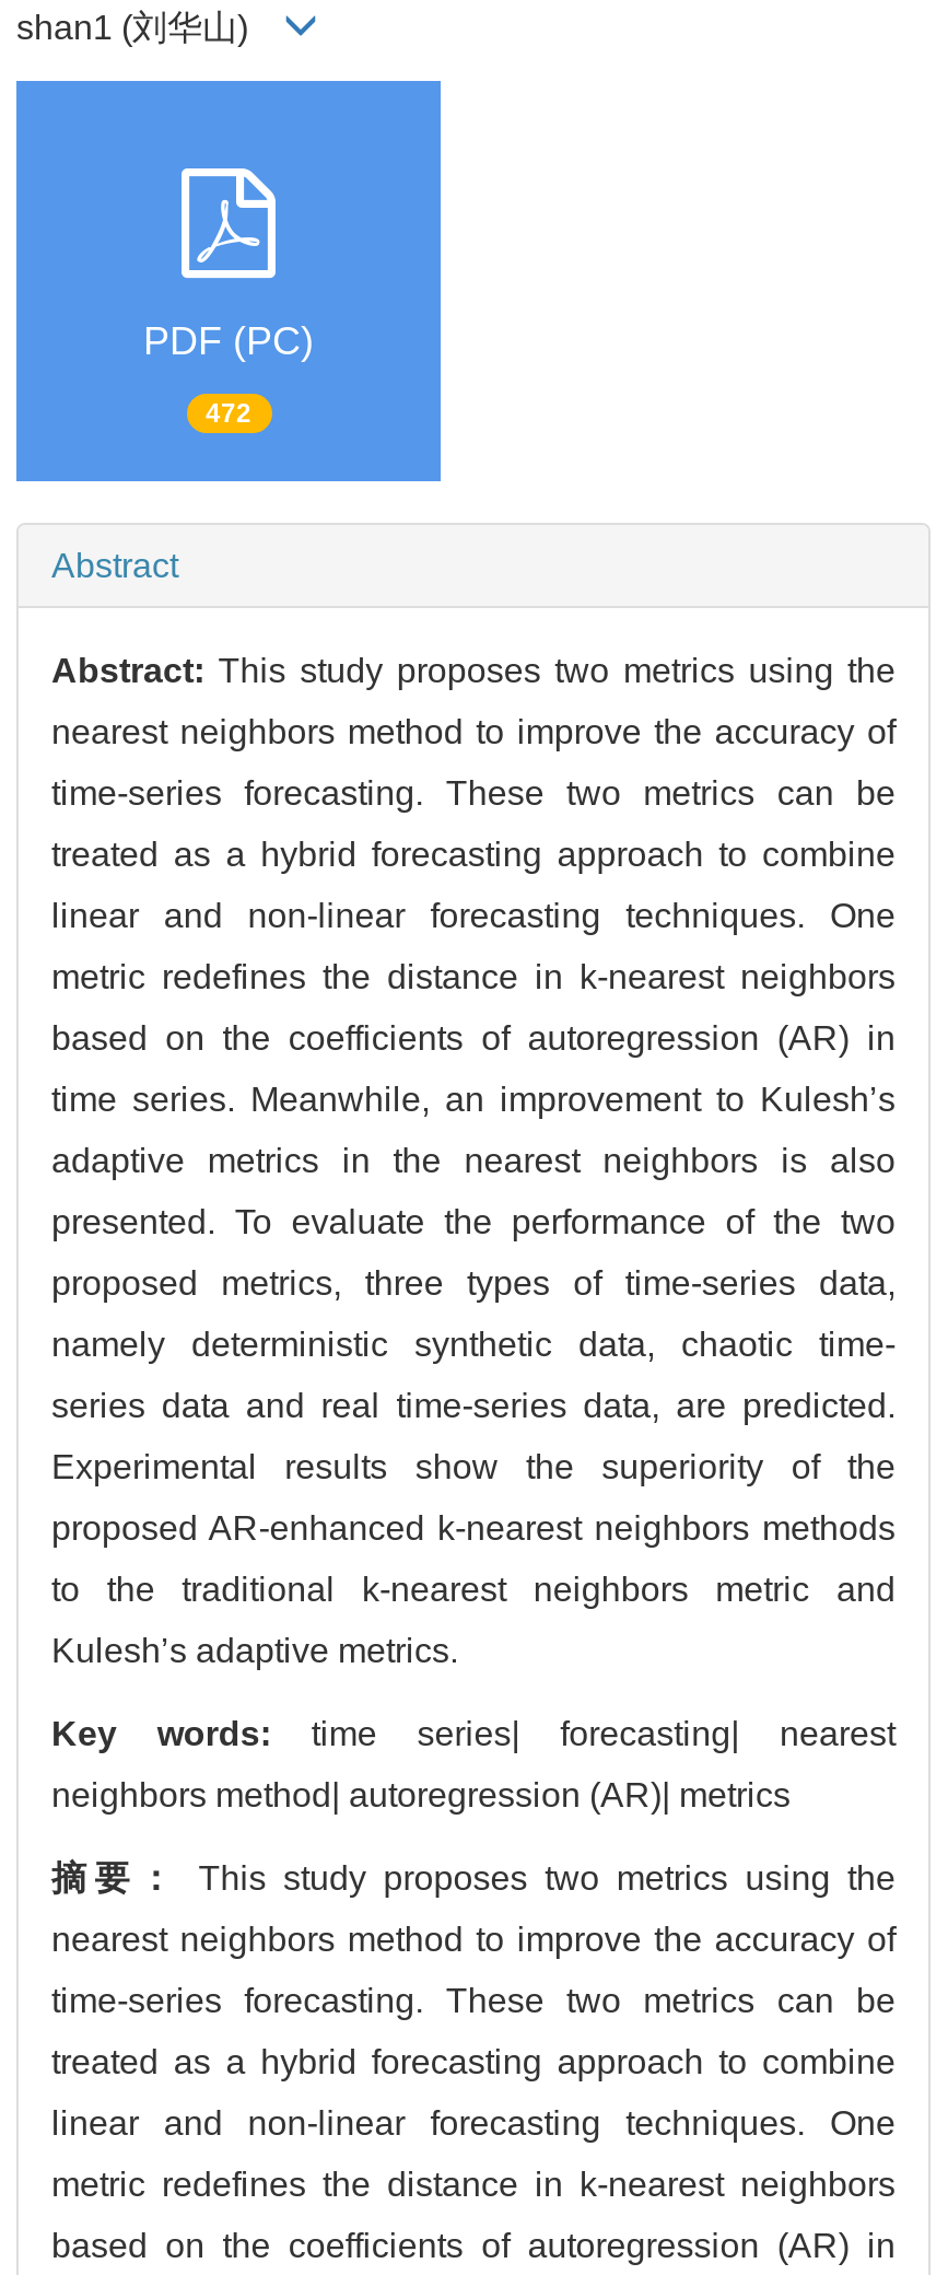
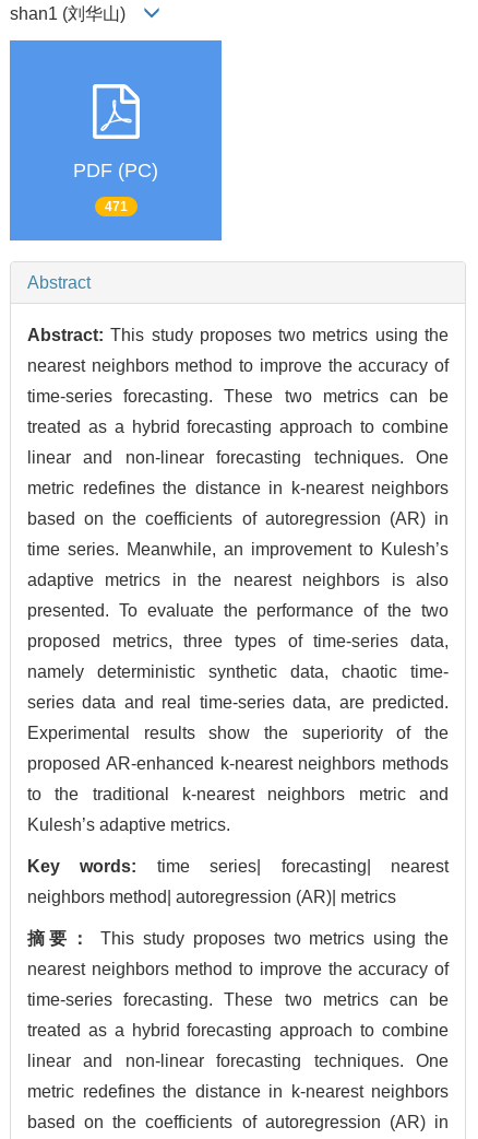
- 472
+ 471
